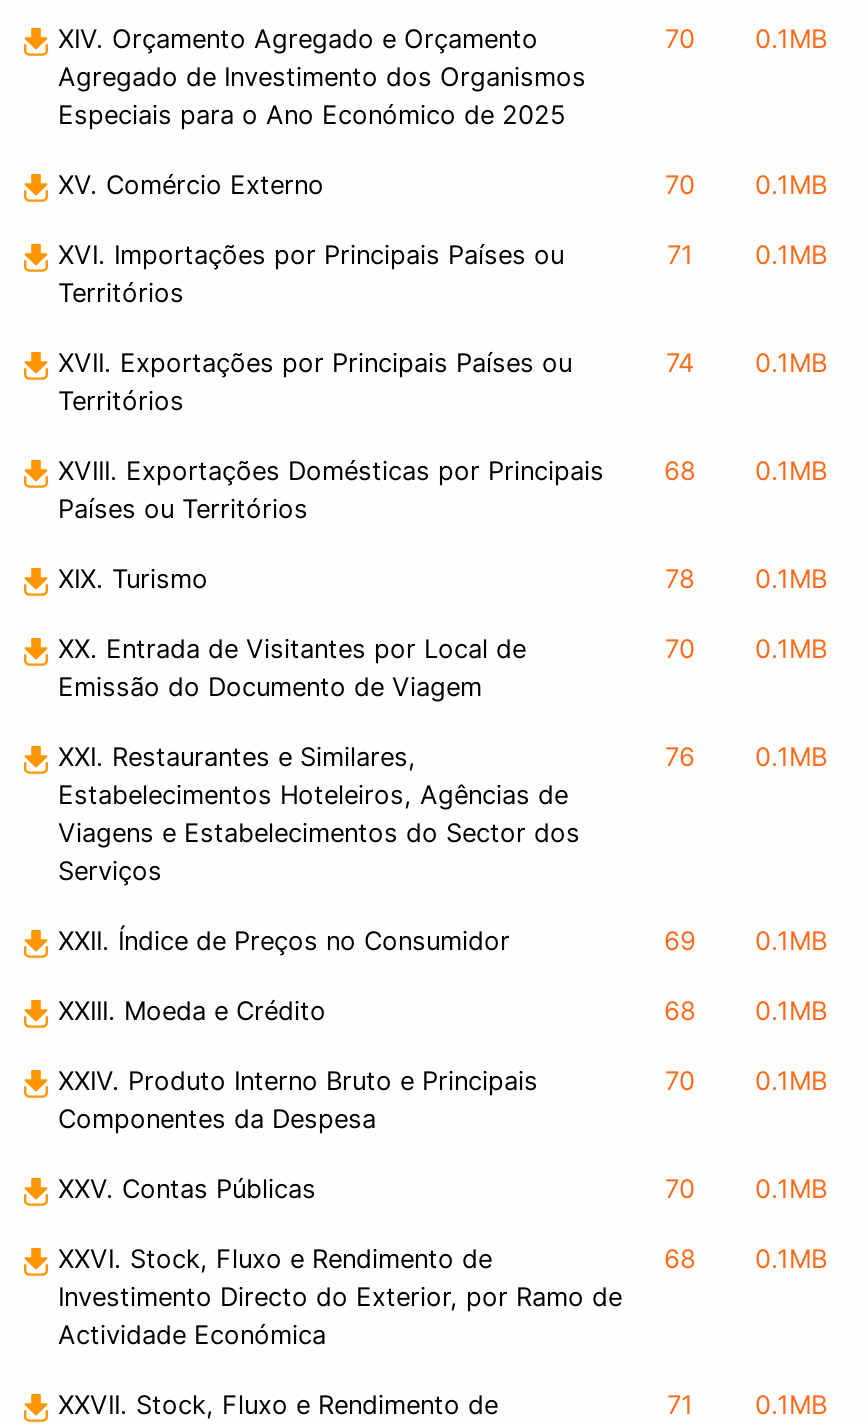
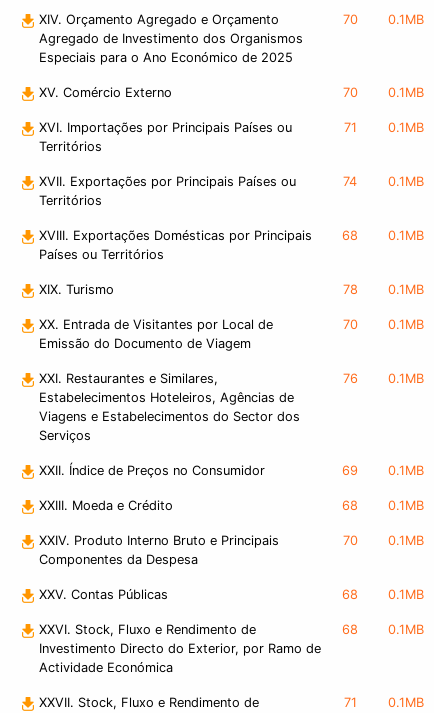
- 70 0.1MB
+ 68 0.1MB
